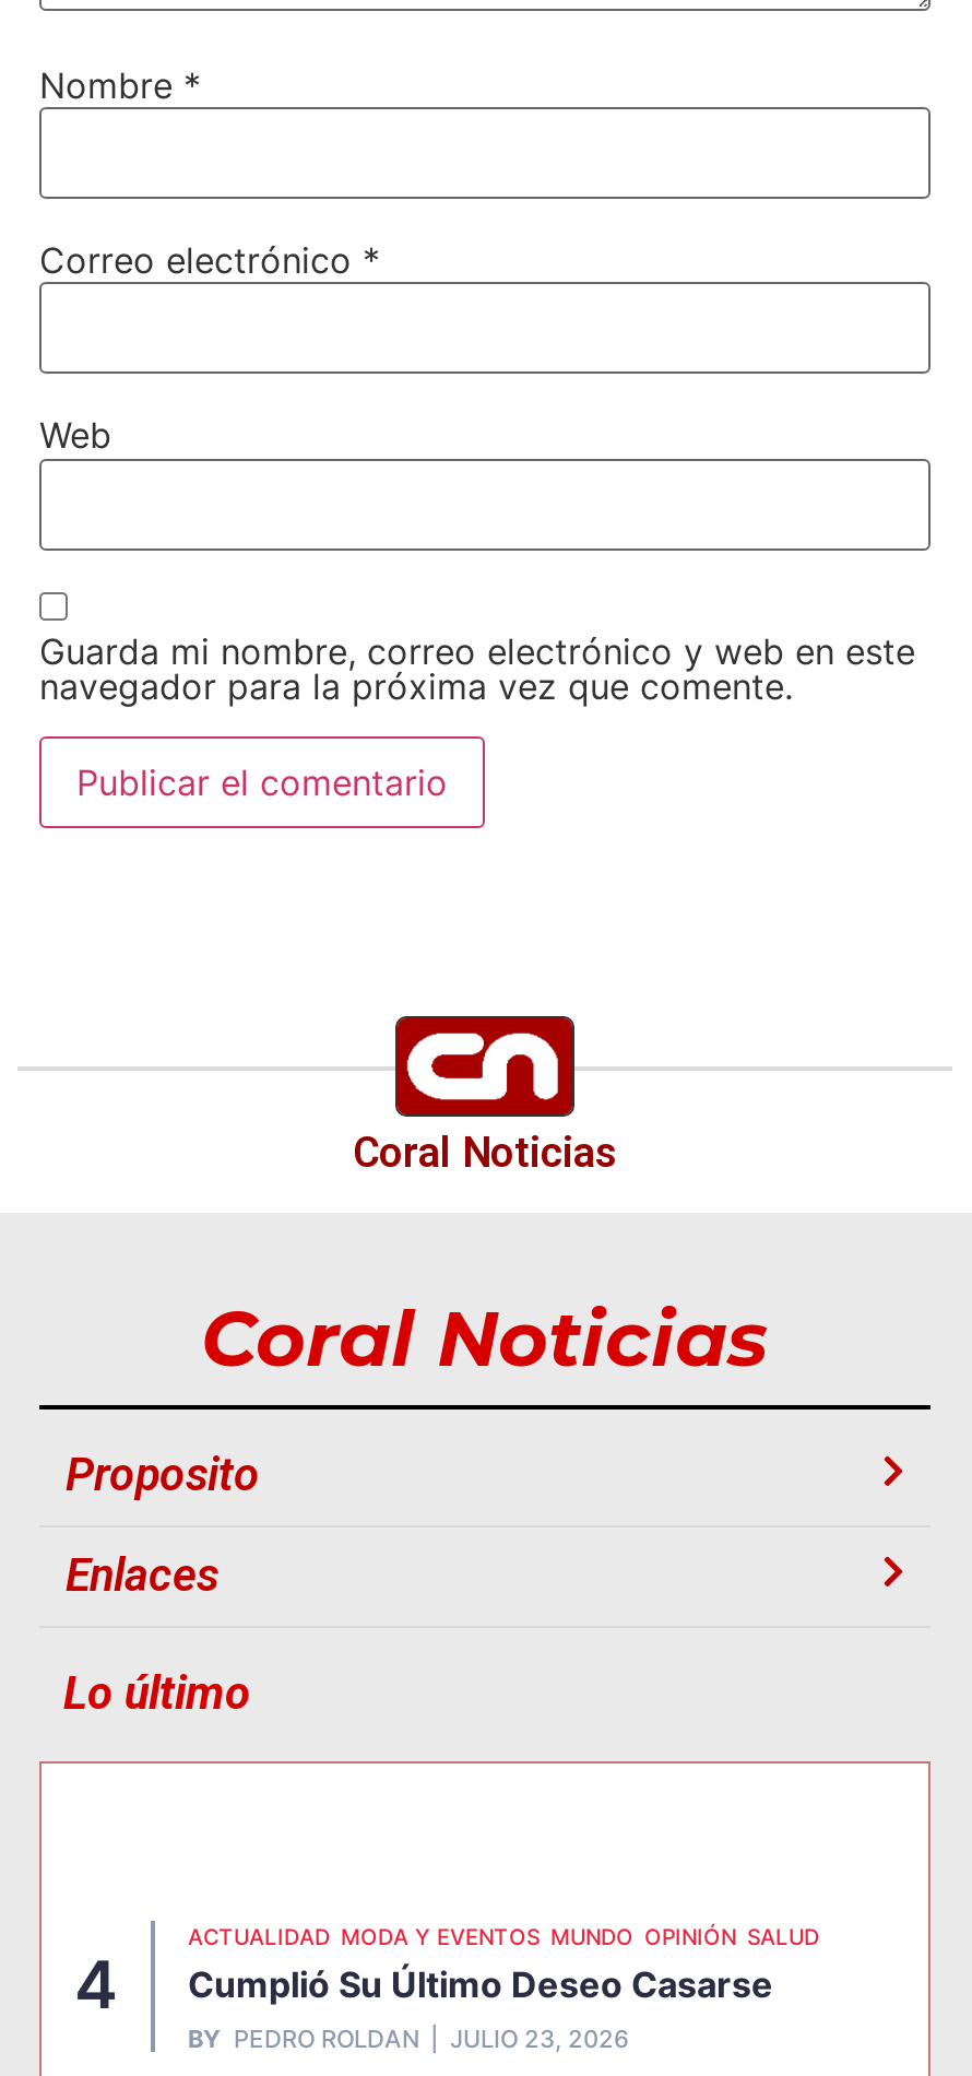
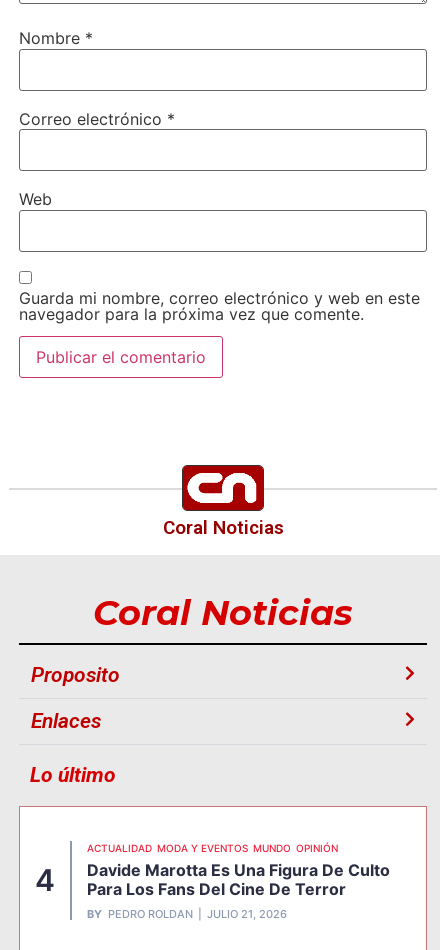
- ACTUALIDAD MODA Y EVENTOS MUNDO OPINIÓN SALUD
- Cumplió Su Último Deseo Casarse
+ ACTUALIDAD MODA Y EVENTOS MUNDO OPINIÓN
+ Davide Marotta Es Una Figura De Culto
+ Para Los Fans Del Cine De Terror

- BY PEDRO ROLDAN JULIO 23, 2026
+ BY PEDRO ROLDAN JULIO 21, 2026
